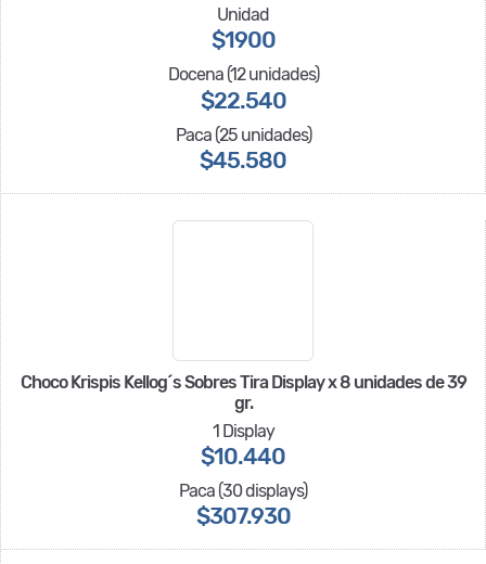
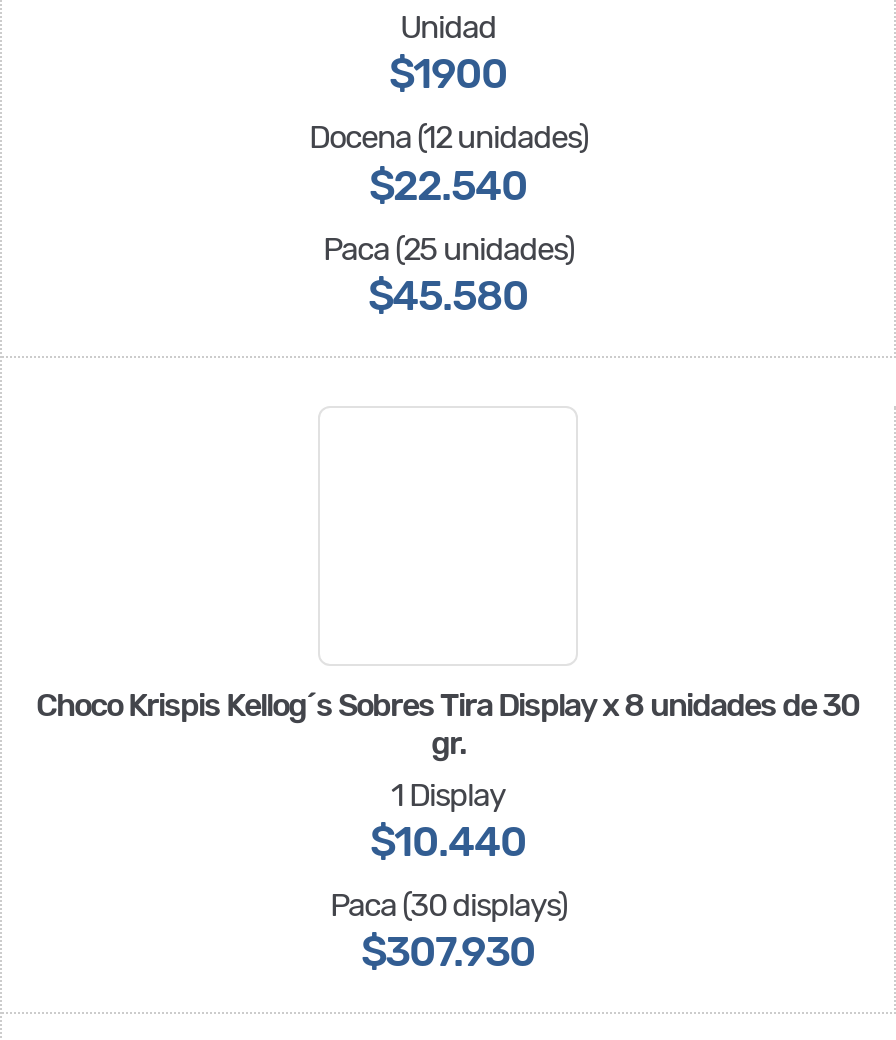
- Choco Krispis Kellog´s Sobres Tira Display x 8 unidades de 39
+ Choco Krispis Kellog´s Sobres Tira Display x 8 unidades de 30
